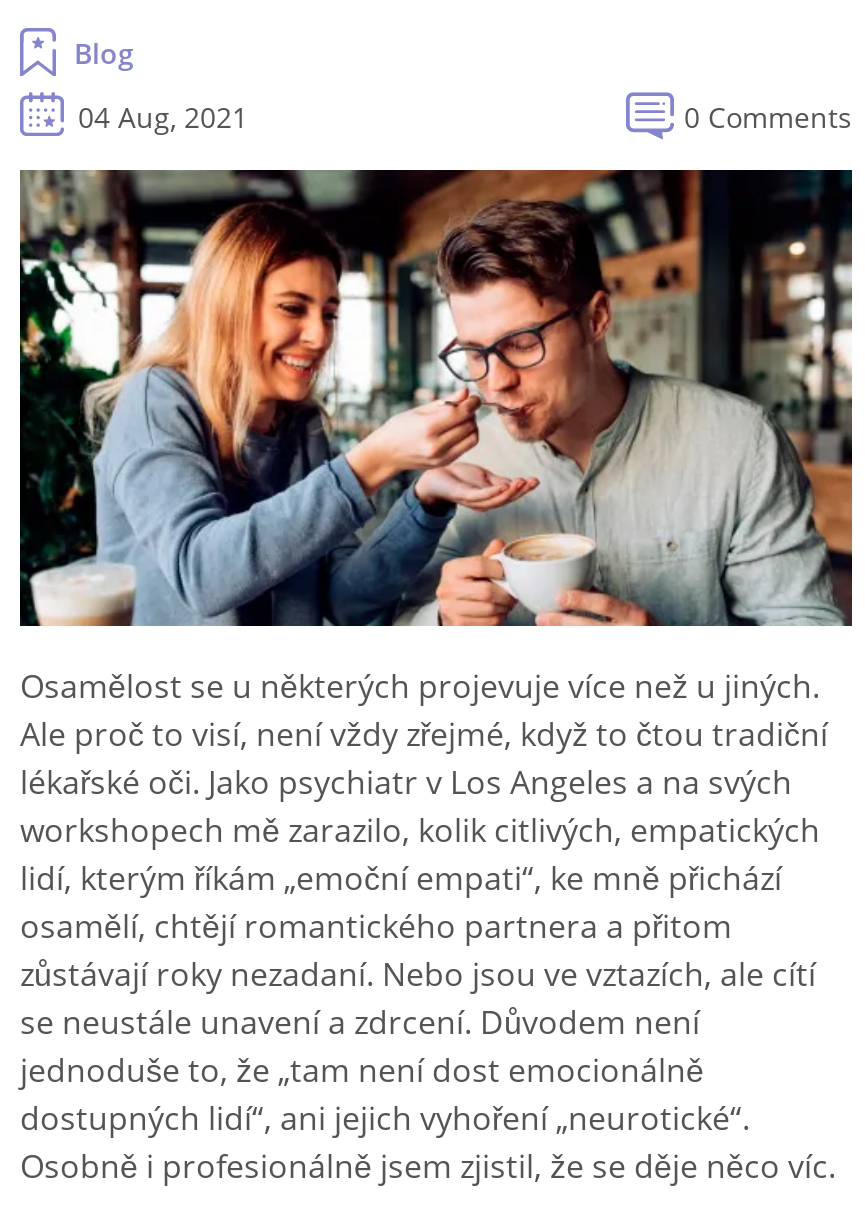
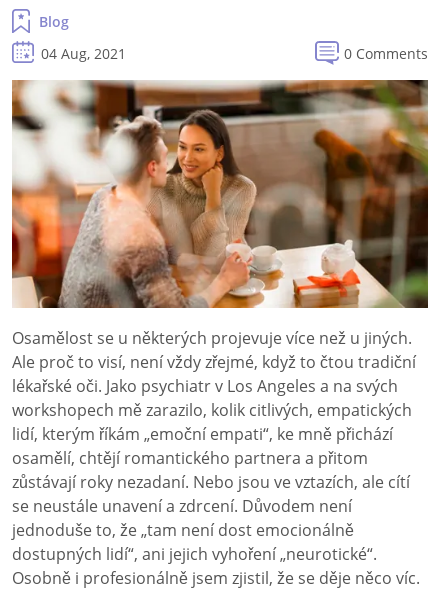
- [image]
+ [image]
